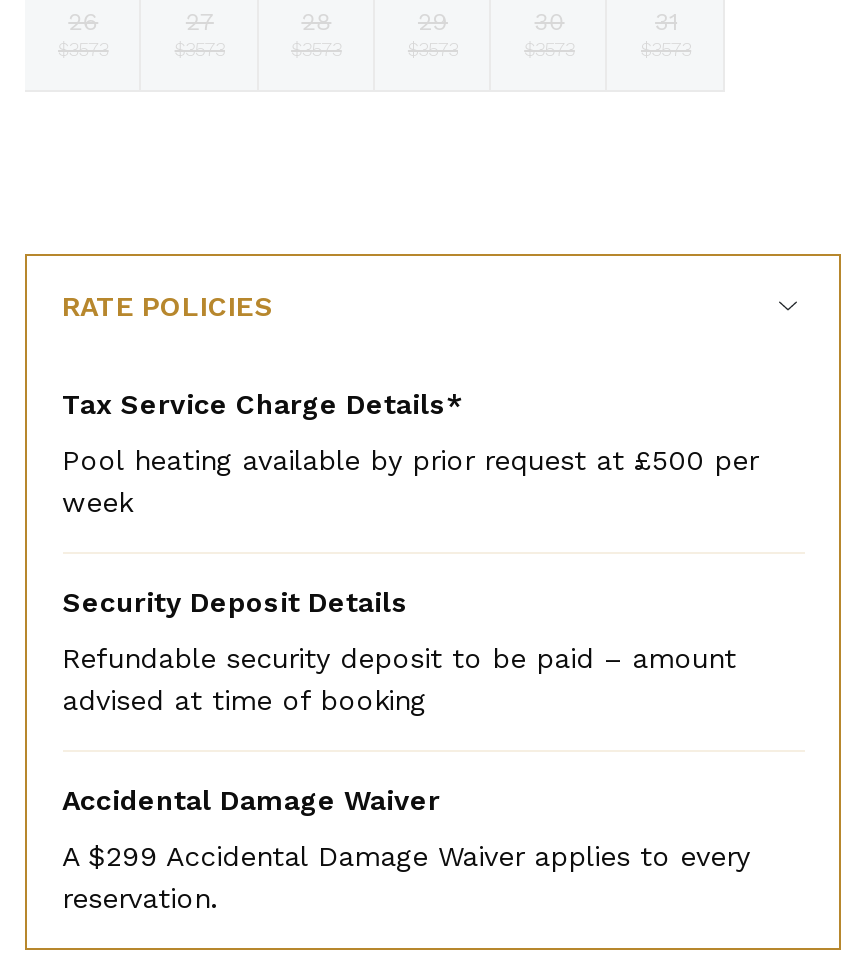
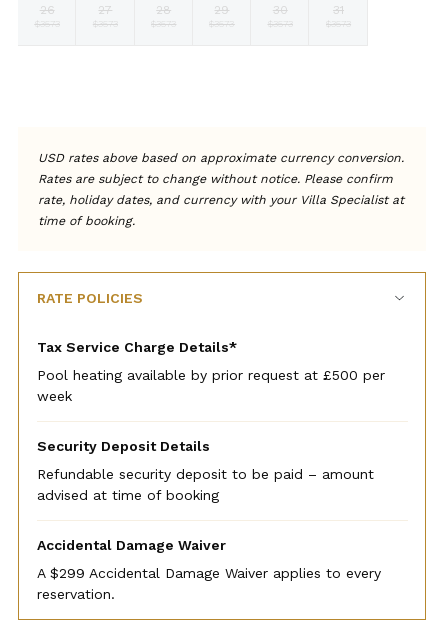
+ USD rates above based on approximate currency conversion.
+ Rates are subject to change without notice. Please confirm
+ rate, holiday dates, and currency with your Villa Specialist at
+ time of booking.
